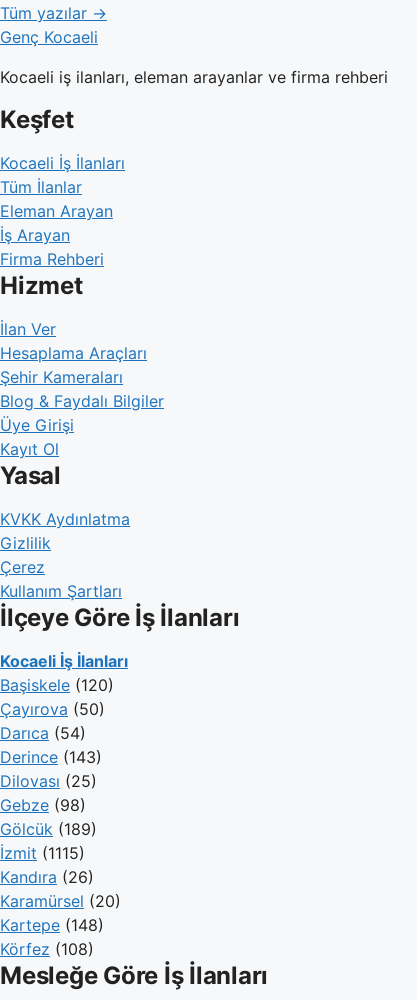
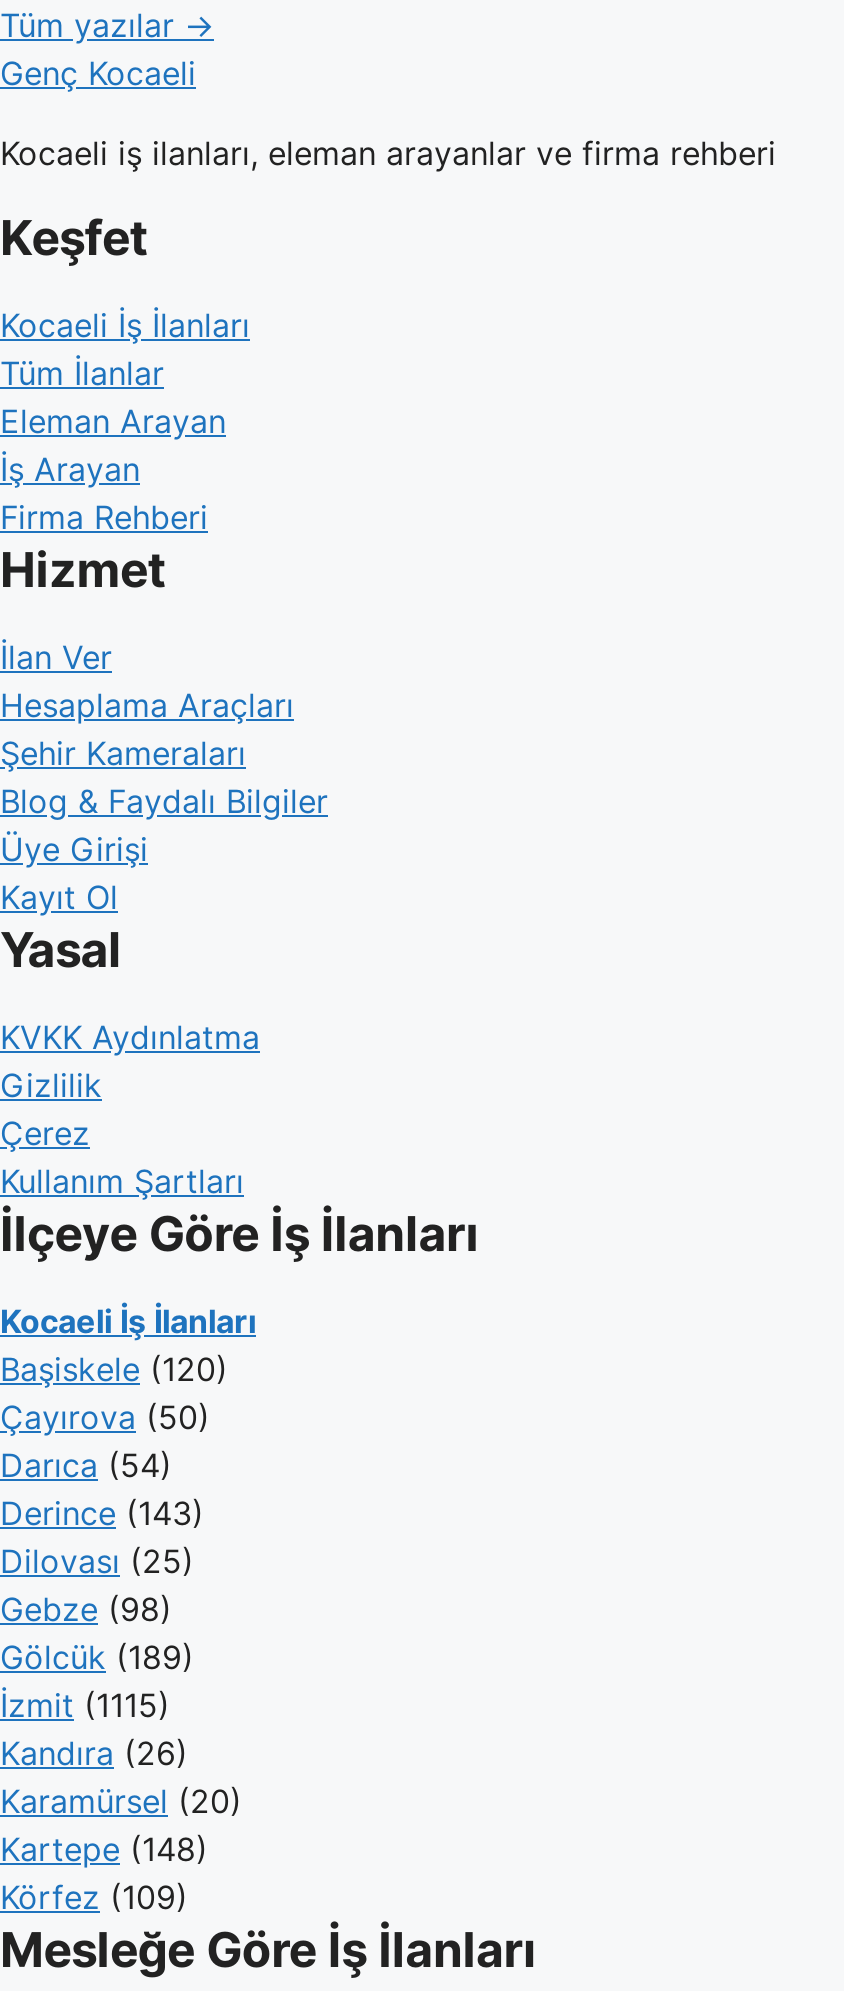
- Körfez (108)
+ Körfez (109)
